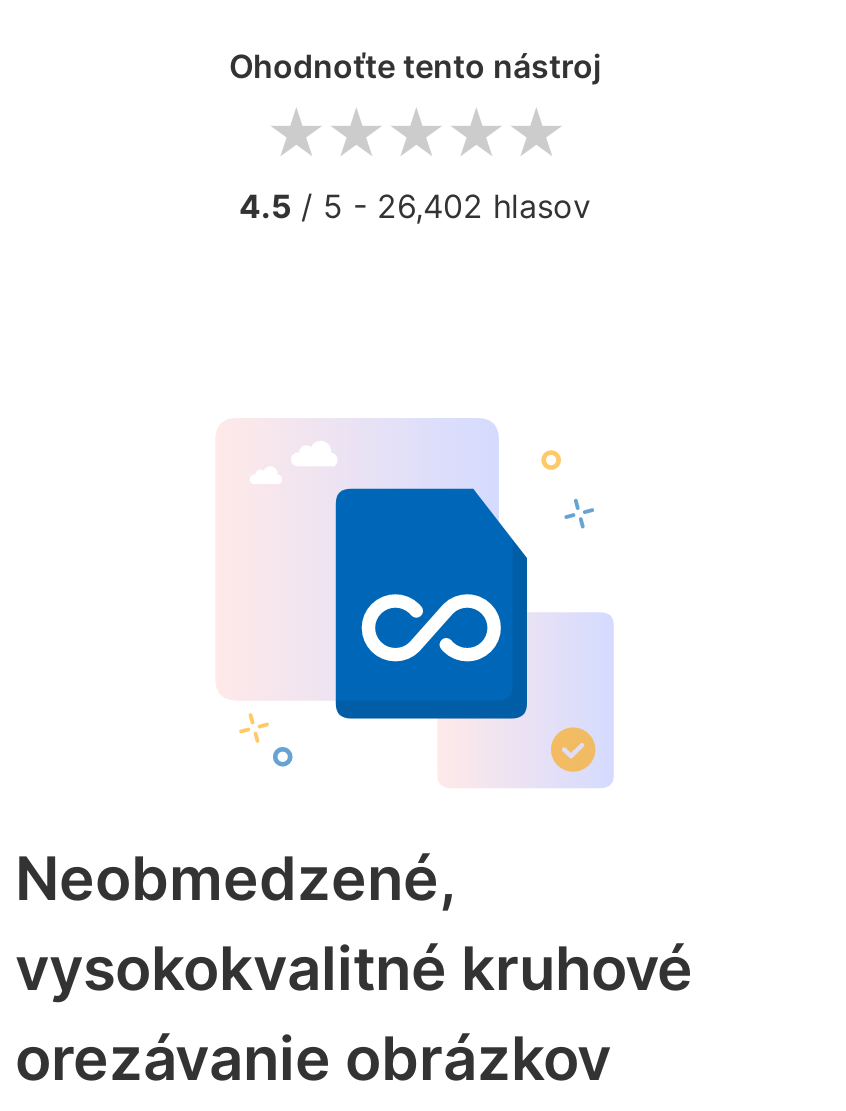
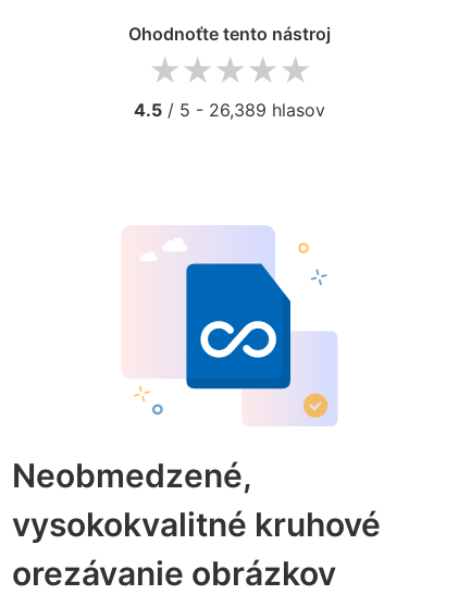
- 4.5 / 5 - 26,402 hlasov
+ 4.5 / 5 - 26,389 hlasov
